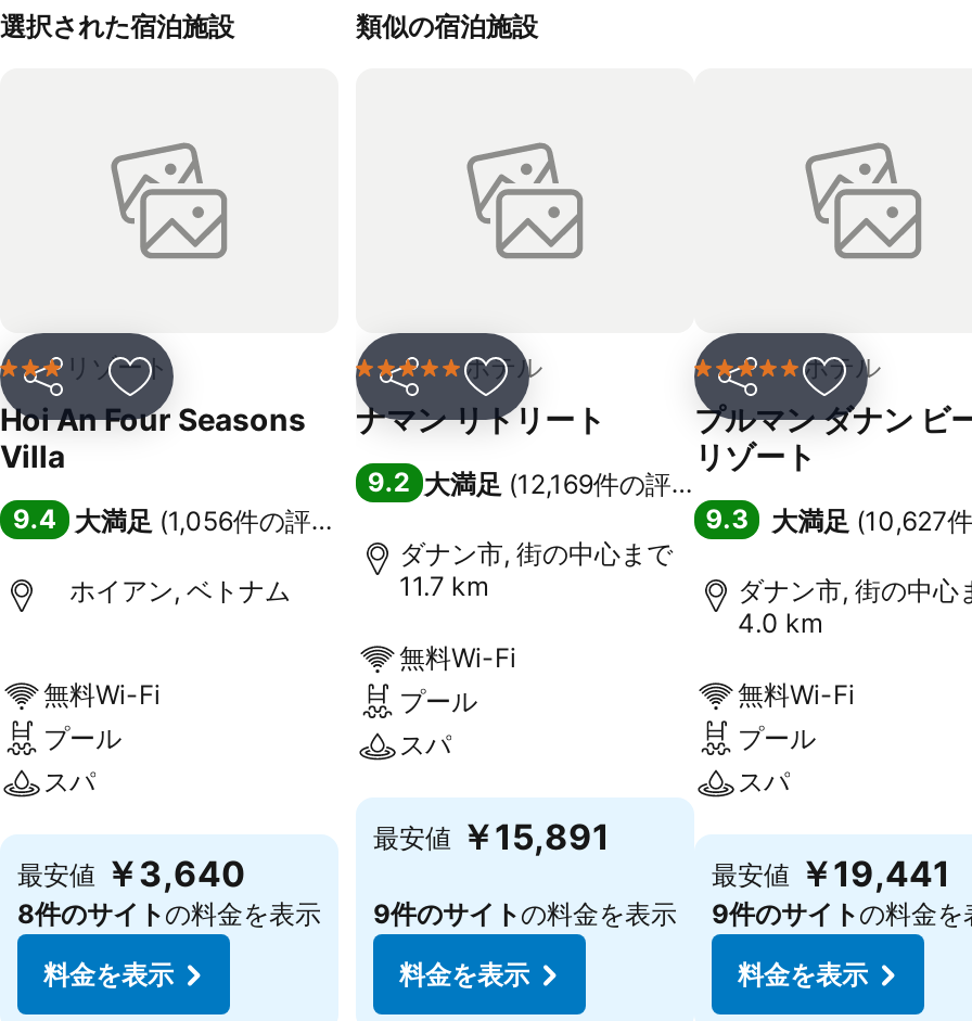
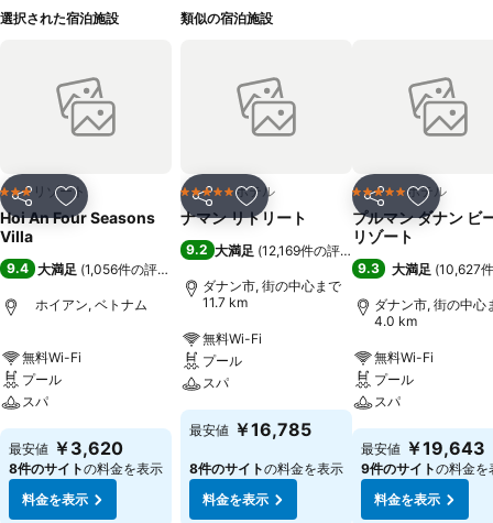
- 最安値 ￥15,891
+ 最安値 ￥16,785

- 最安値 ￥3,640
+ 最安値 ￥3,620

- 最安値 ￥19,441
+ 最安値 ￥19,643

- 9件のサイトの料金を表示
+ 8件のサイトの料金を表示
